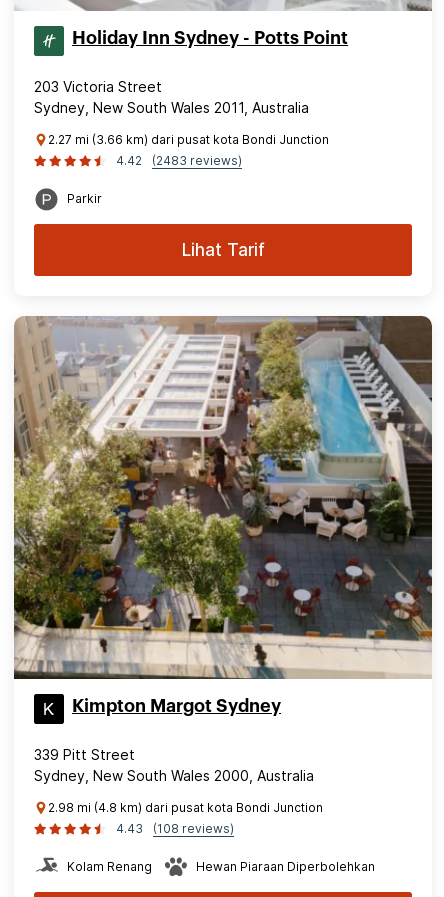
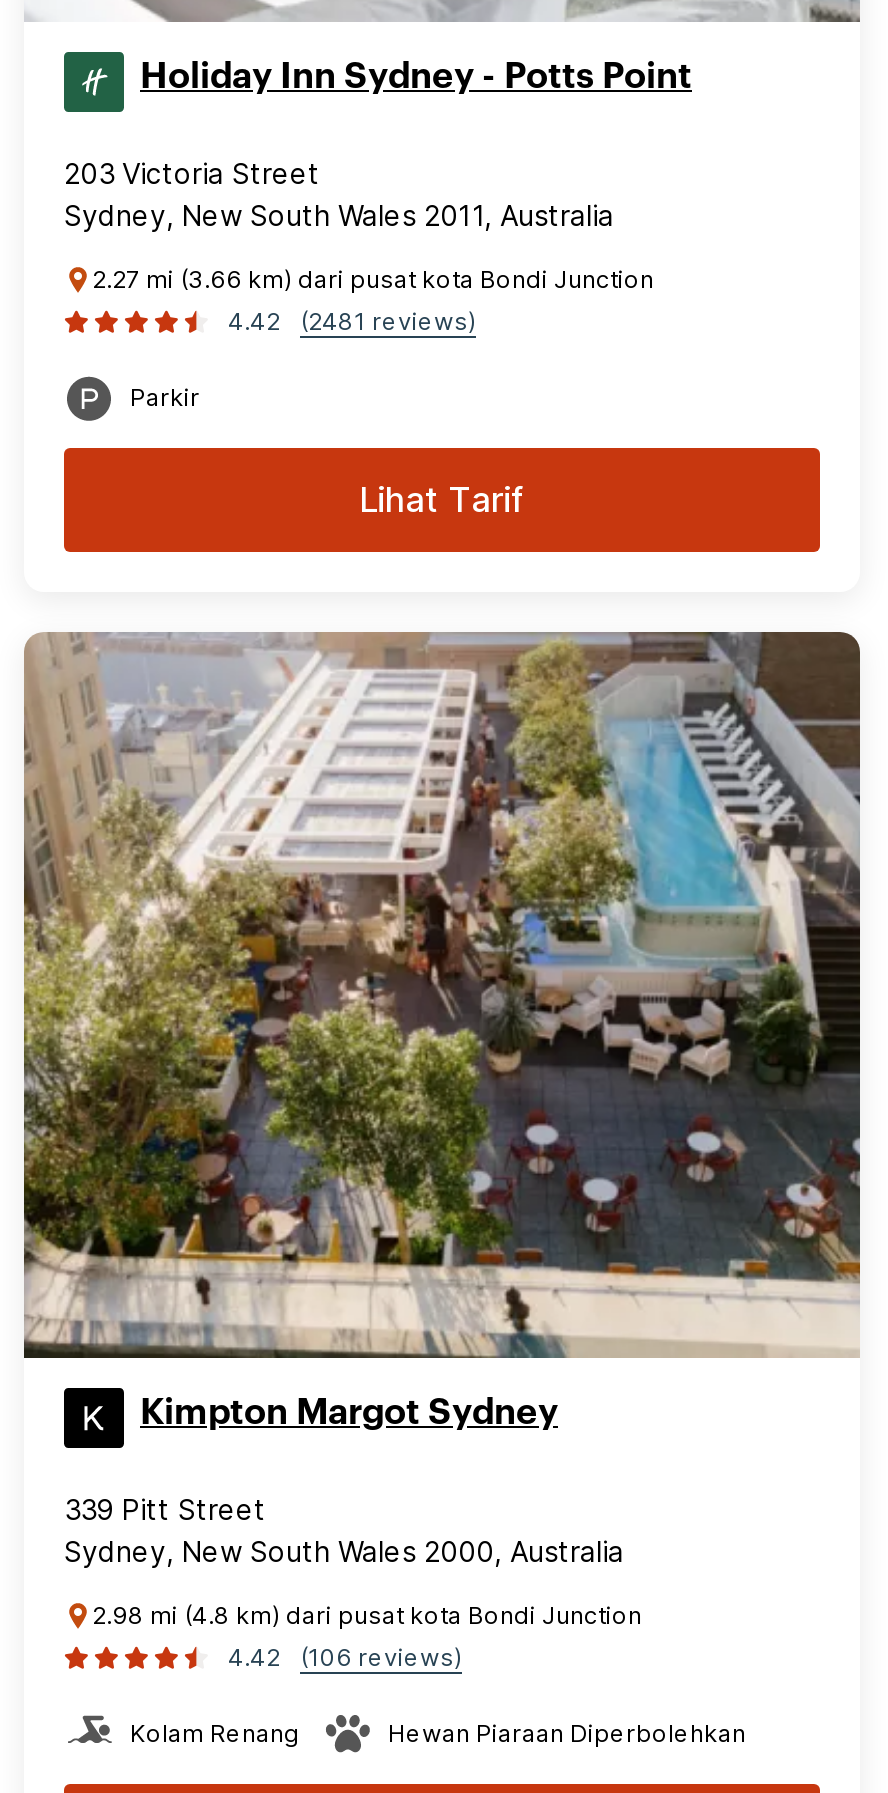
- 4.42 (2483 reviews)
+ 4.42 (2481 reviews)

- 4.43
+ 4.42

- (108 reviews)
+ (106 reviews)
